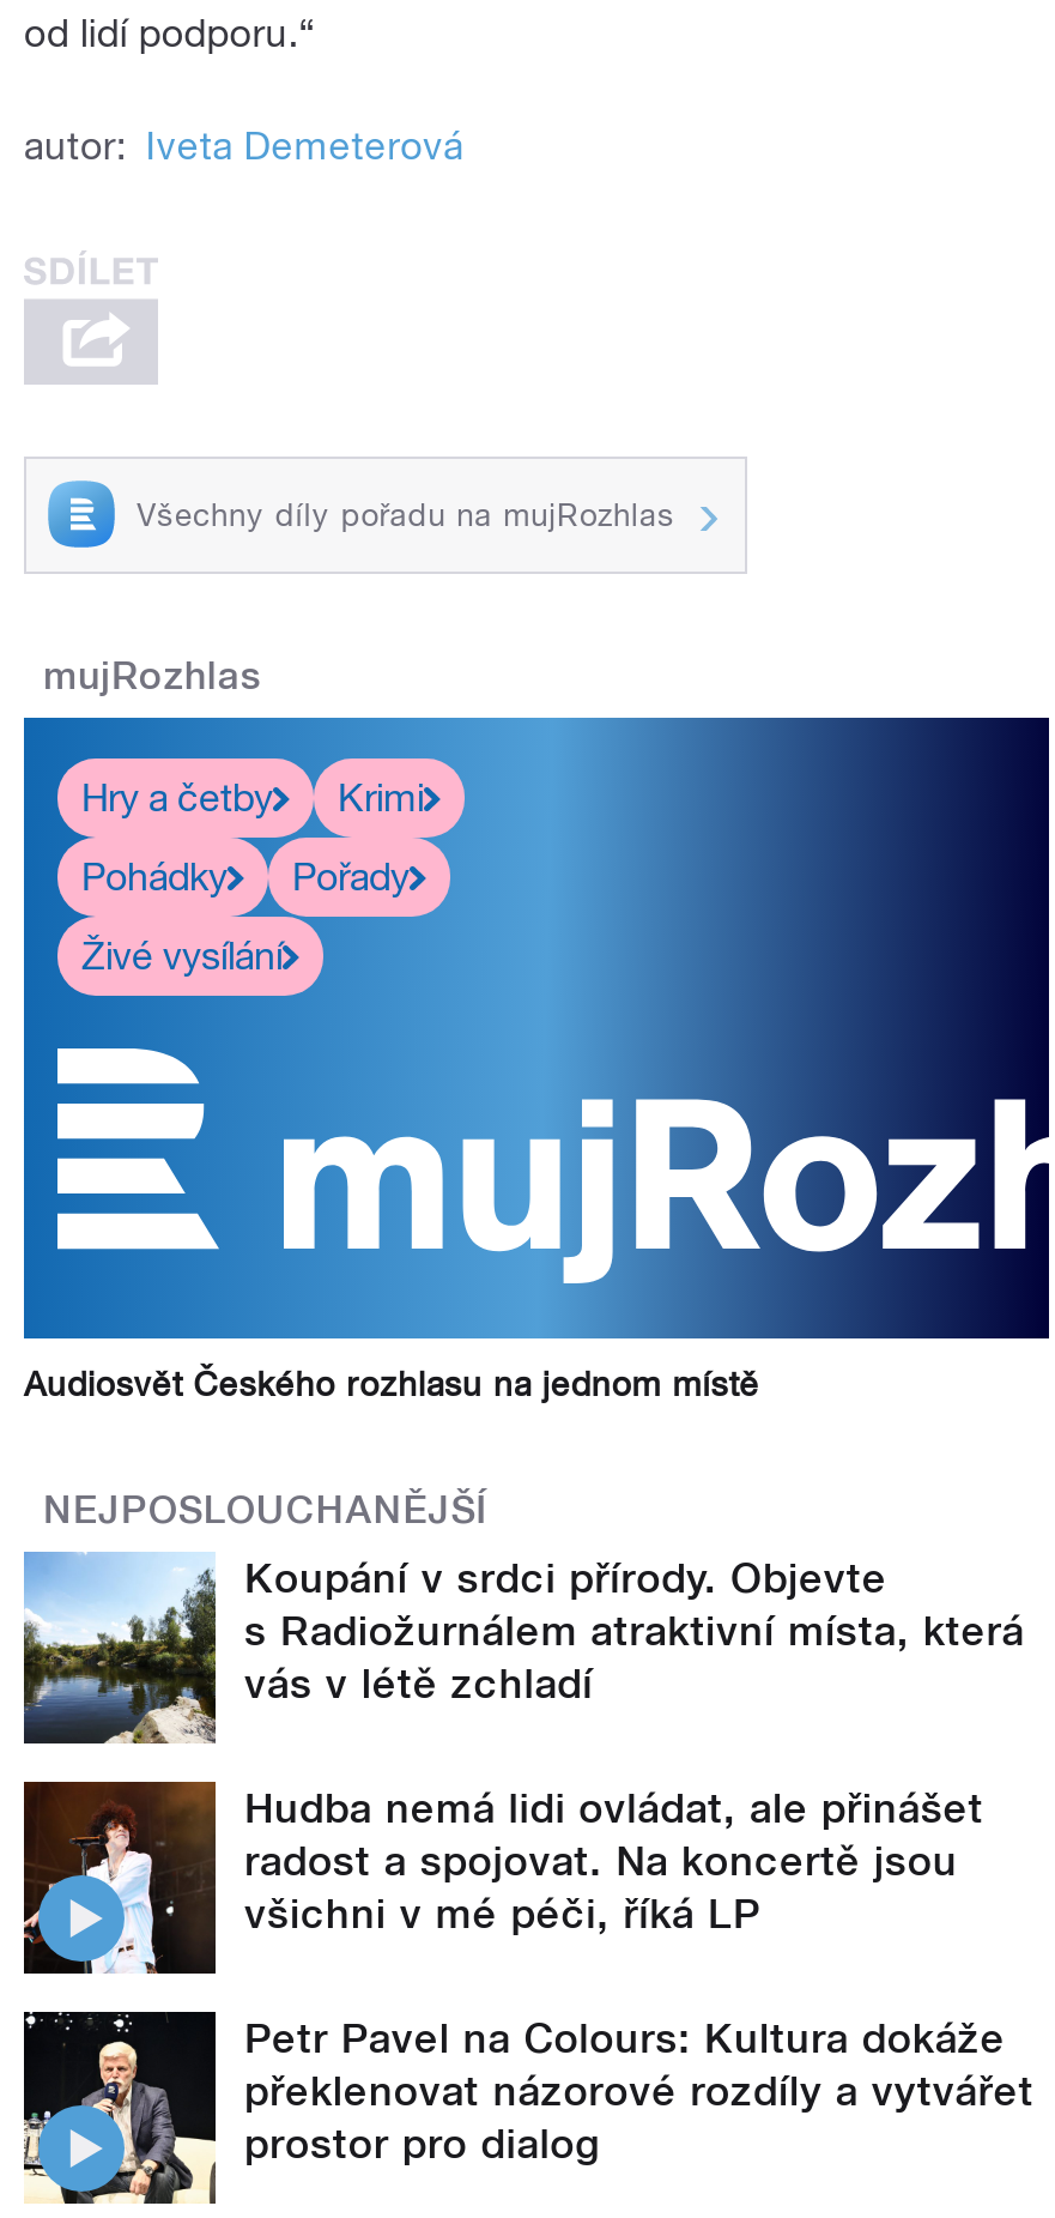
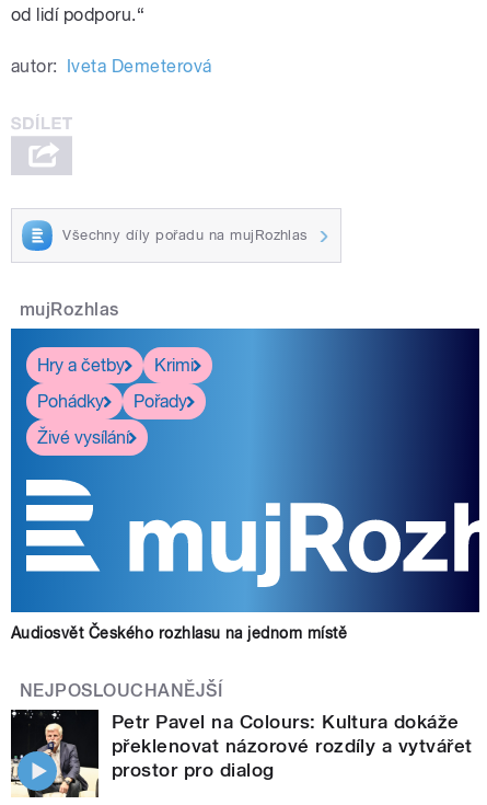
- [image]
- Koupání v srdci přírody. Objevte
- s Radiožurnálem atraktivní místa, která
- vás v létě zchladí
- Hudba nemá lidi ovládat, ale přinášet
- radost a spojovat. Na koncertě jsou
- všichni v mé péči, říká LP

- [image]
